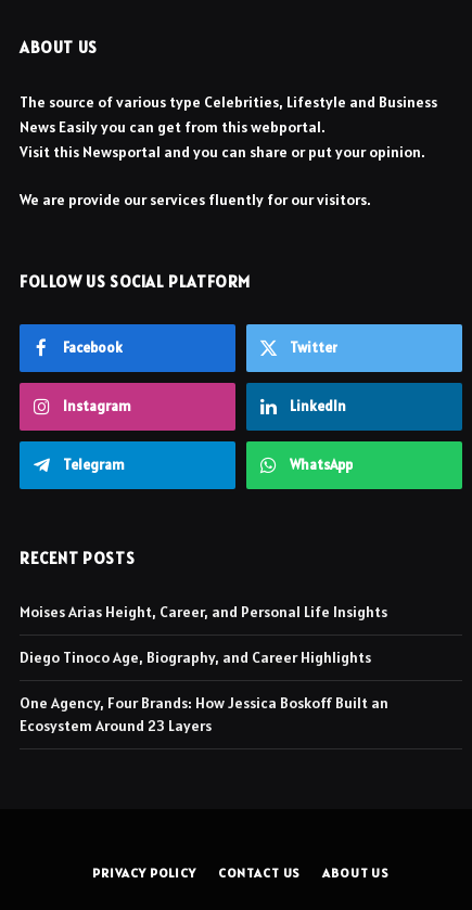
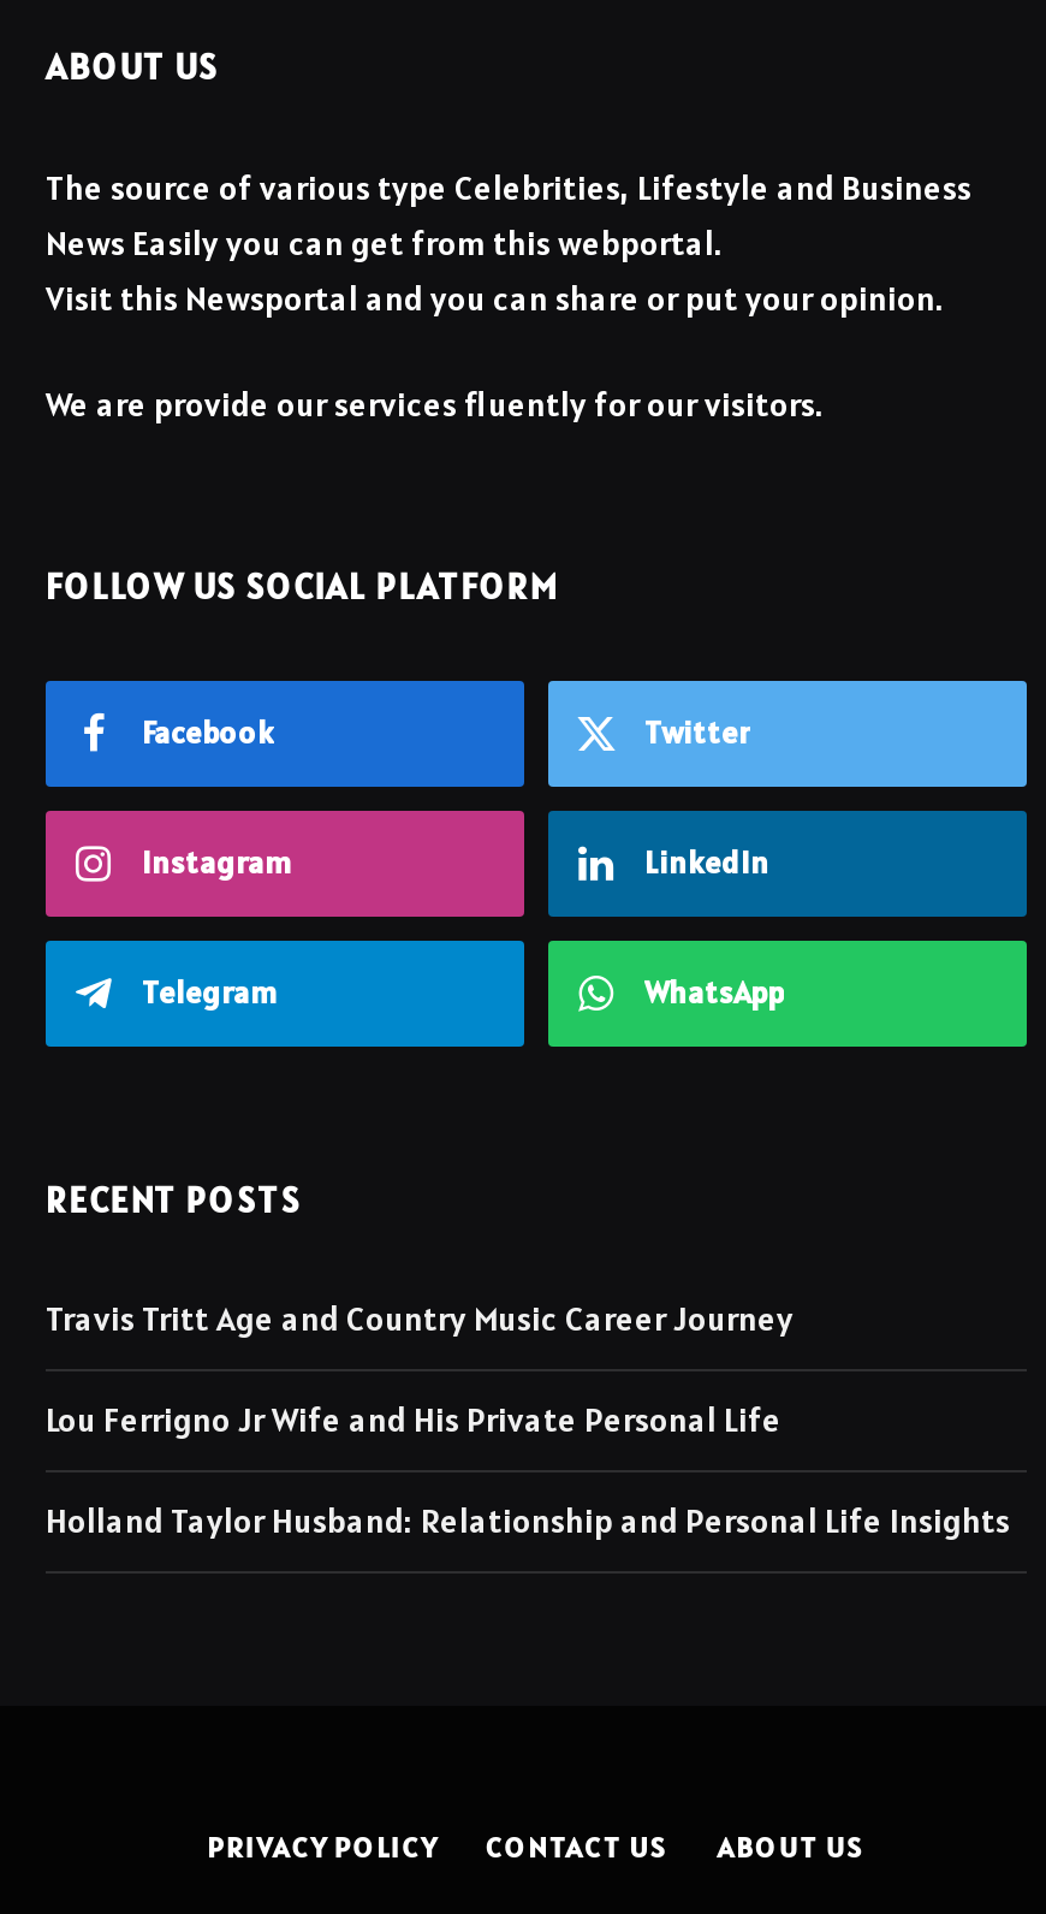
- Moises Arias Height, Career, and Personal Life Insights
+ Travis Tritt Age and Country Music Career Journey

- Diego Tinoco Age, Biography, and Career Highlights
+ Lou Ferrigno Jr Wife and His Private Personal Life

- One Agency, Four Brands: How Jessica Boskoff Built an
- Ecosystem Around 23 Layers
+ Holland Taylor Husband: Relationship and Personal Life Insights
